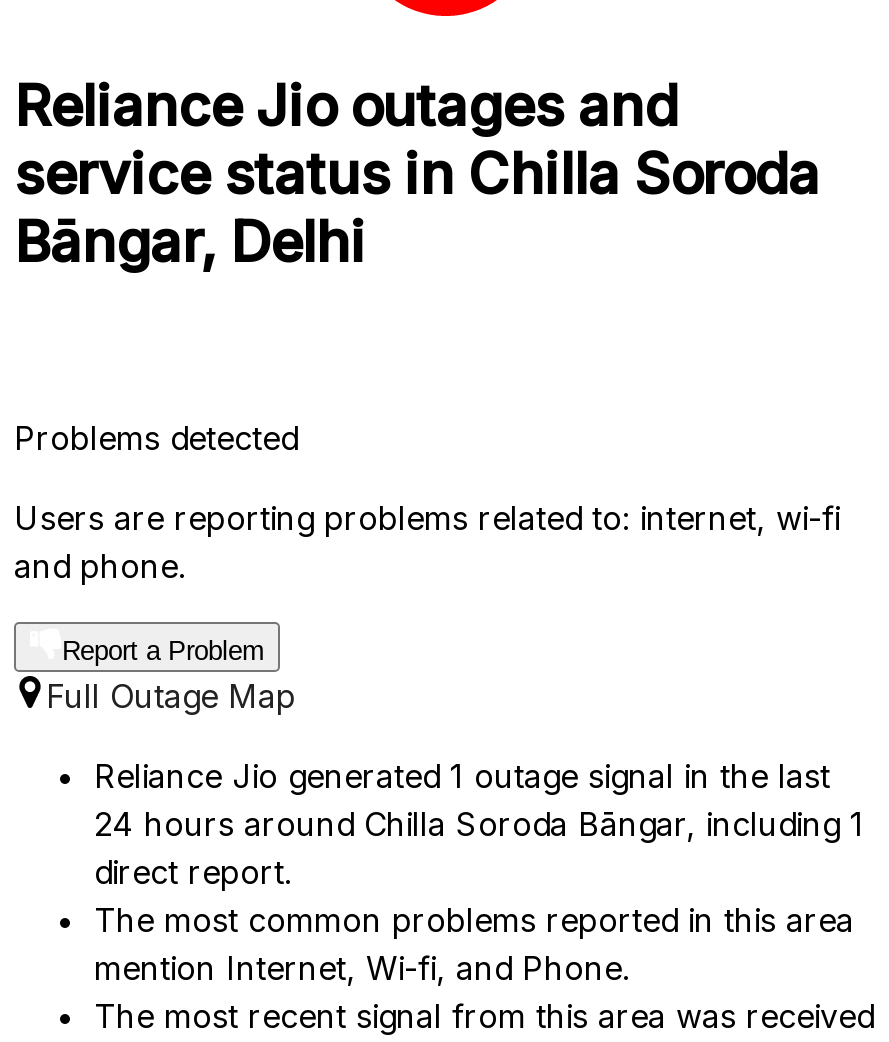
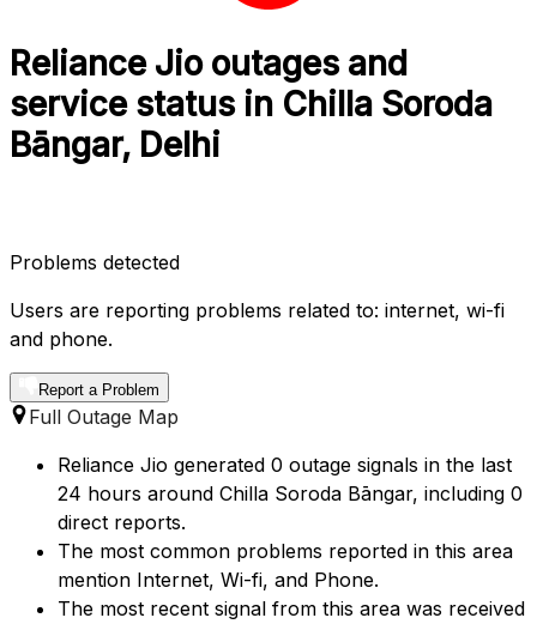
- Reliance Jio generated 1 outage signal in the last
+ Reliance Jio generated 0 outage signals in the last

- 24 hours around Chilla Soroda Bāngar, including 1
+ 24 hours around Chilla Soroda Bāngar, including 0

- direct report.
+ direct reports.
